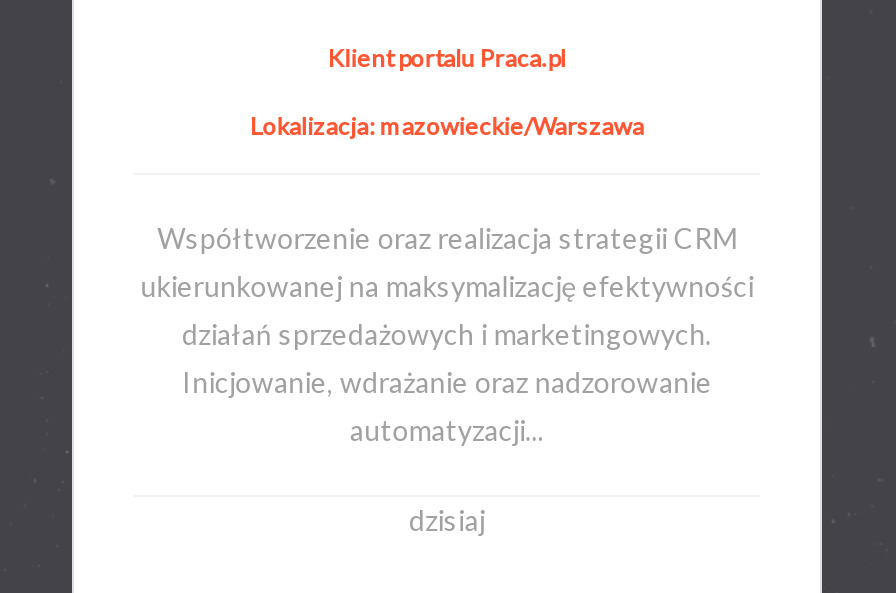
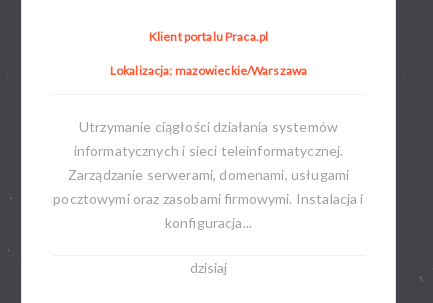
- Współtworzenie oraz realizacja strategii CRM
- ukierunkowanej na maksymalizację efektywności
- działań sprzedażowych i marketingowych.
- Inicjowanie, wdrażanie oraz nadzorowanie
- automatyzacji...
+ Utrzymanie ciągłości działania systemów
+ informatycznych i sieci teleinformatycznej.
+ Zarządzanie serwerami, domenami, usługami
+ pocztowymi oraz zasobami firmowymi. Instalacja i
+ konfiguracja...
